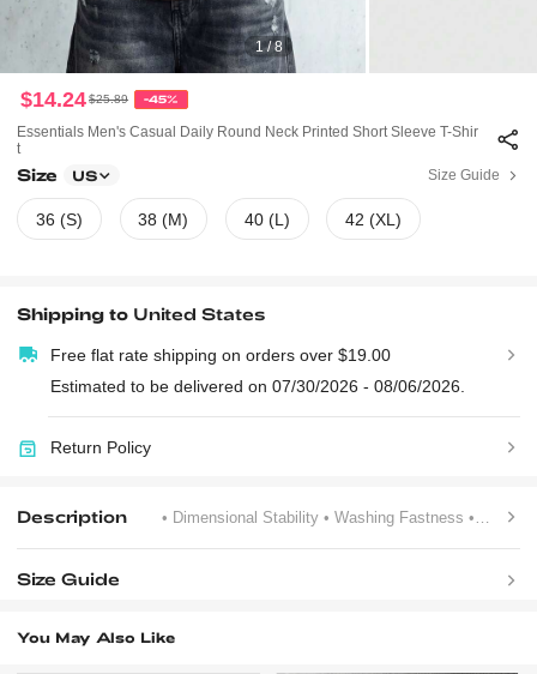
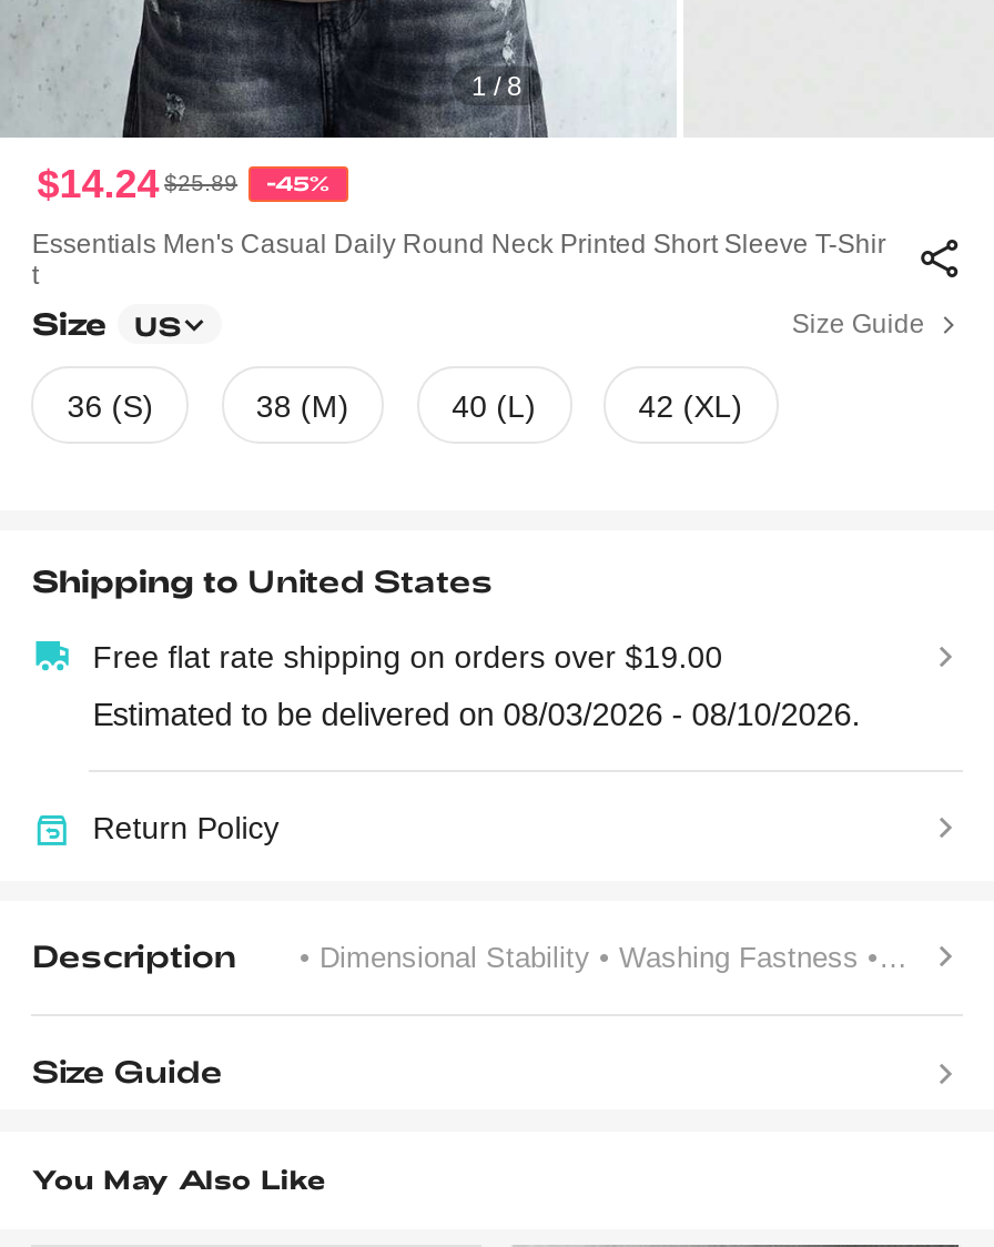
- Estimated to be delivered on 07/30/2026 - 08/06/2026.
+ Estimated to be delivered on 08/03/2026 - 08/10/2026.
